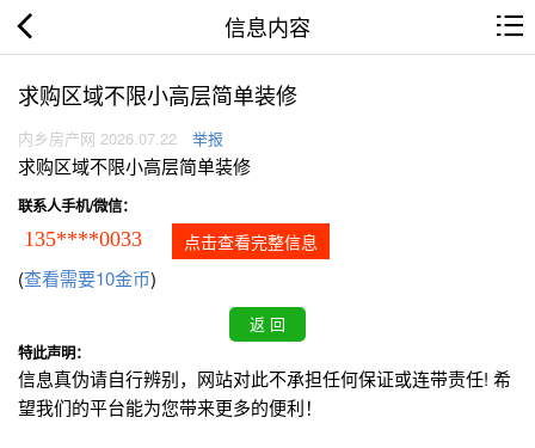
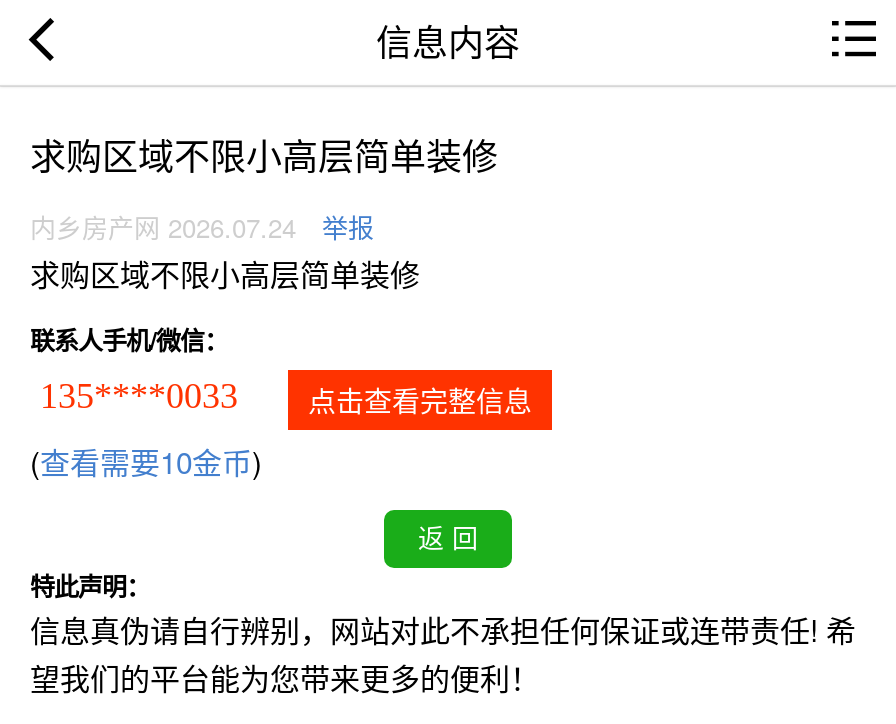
- 内乡房产网 2026.07.22 举报
+ 内乡房产网 2026.07.24 举报
